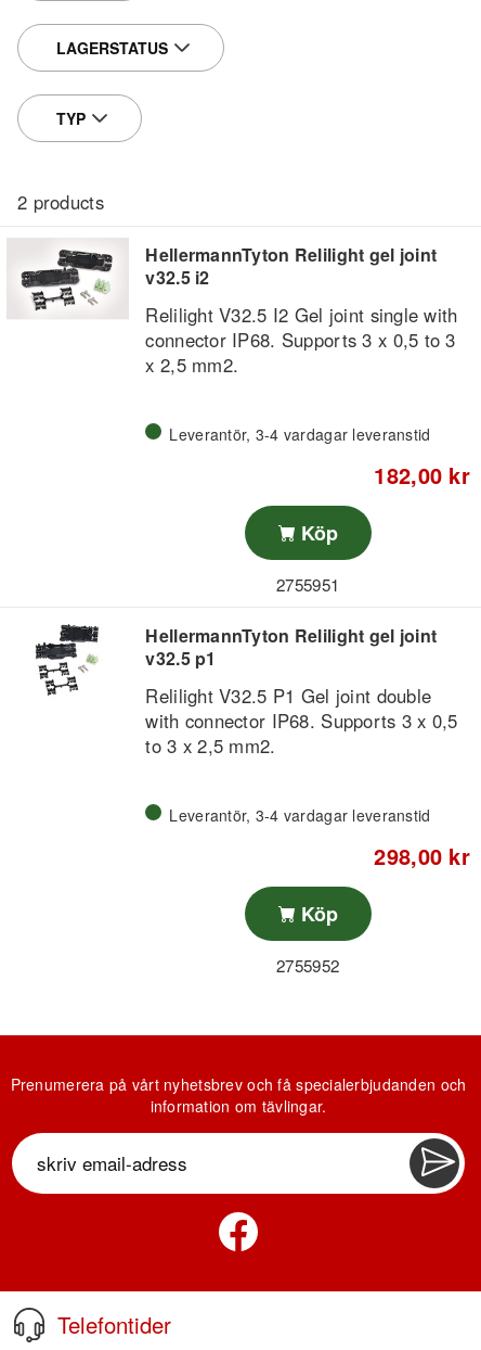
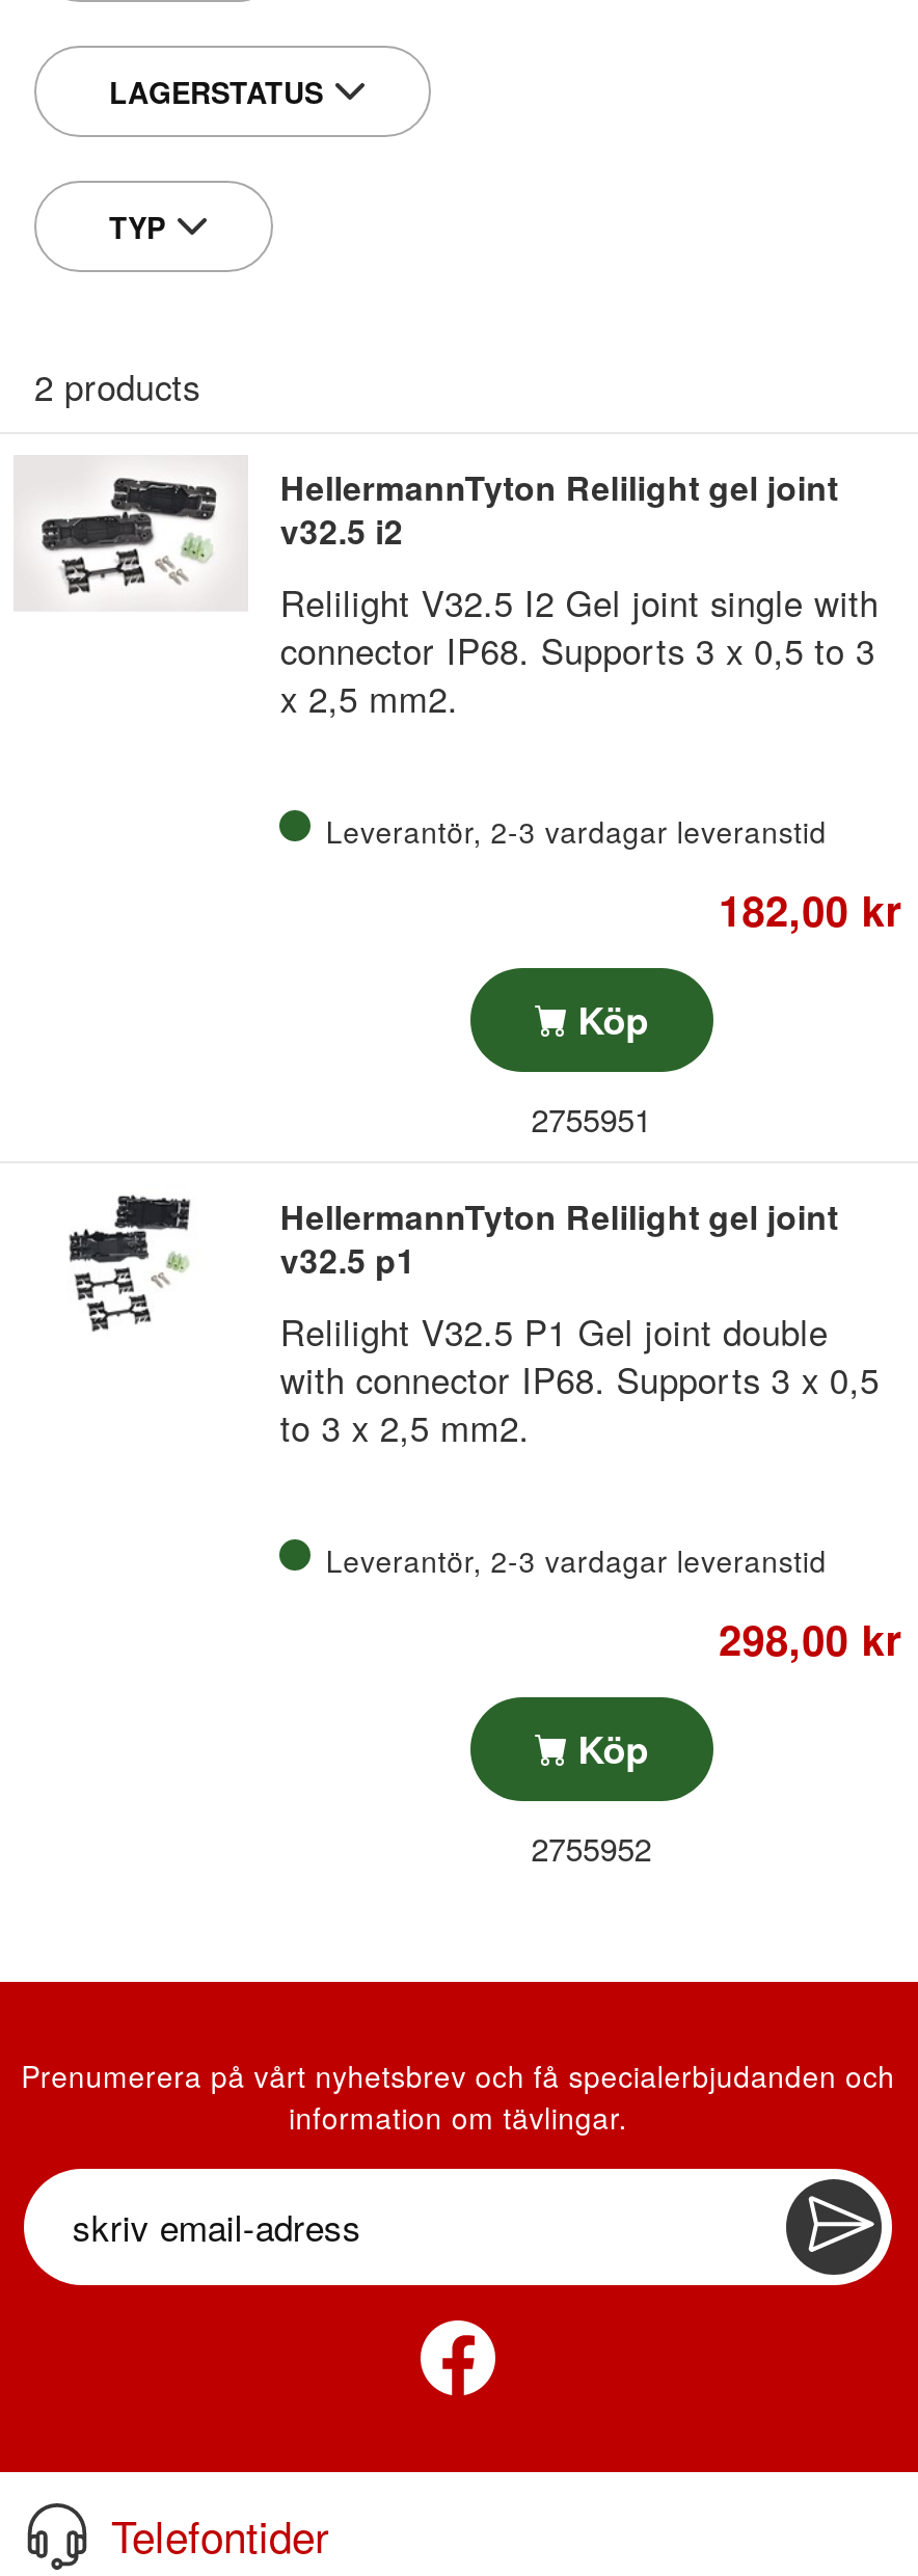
- Leverantör, 3-4 vardagar leveranstid
+ Leverantör, 2-3 vardagar leveranstid

- Leverantör, 3-4 vardagar leveranstid
+ Leverantör, 2-3 vardagar leveranstid
